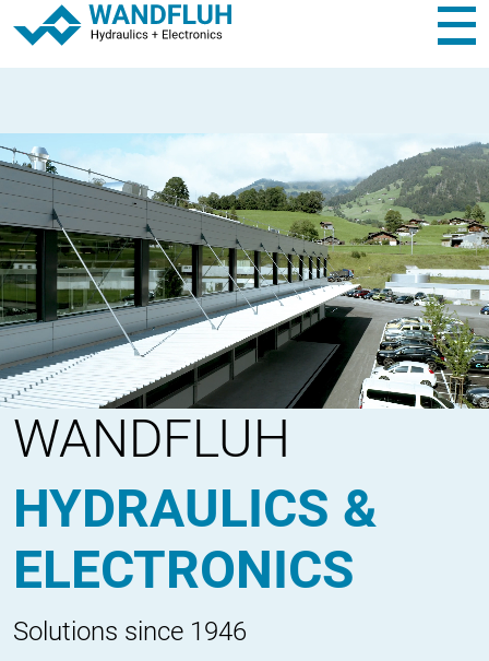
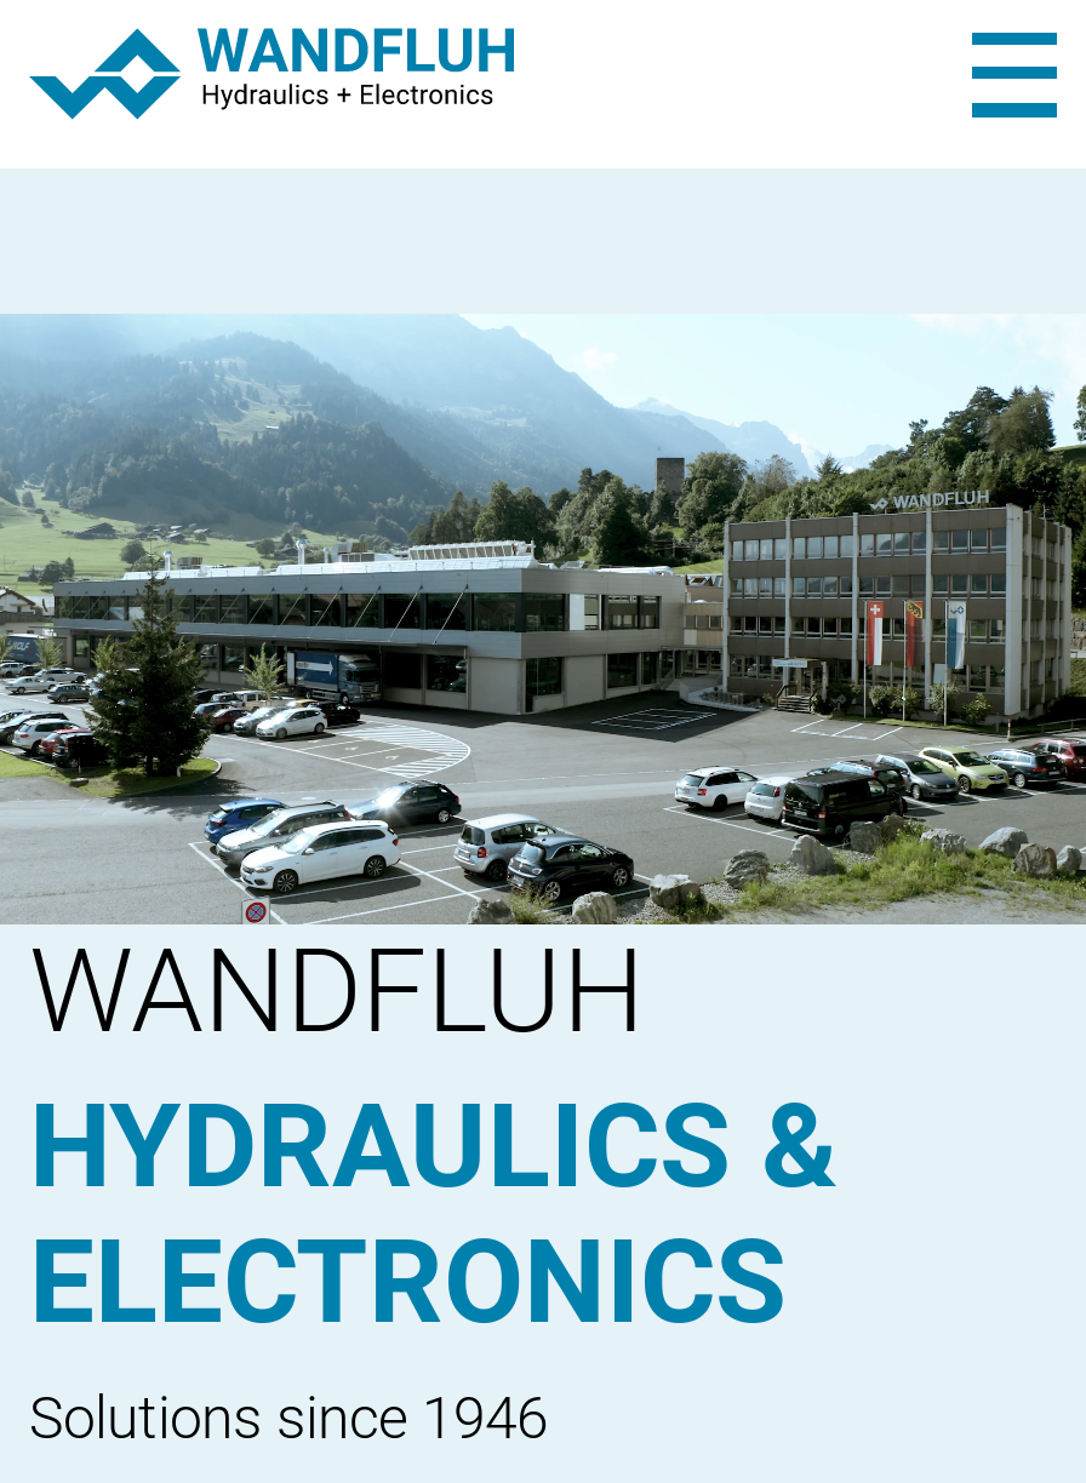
- [image]
+ [image]
